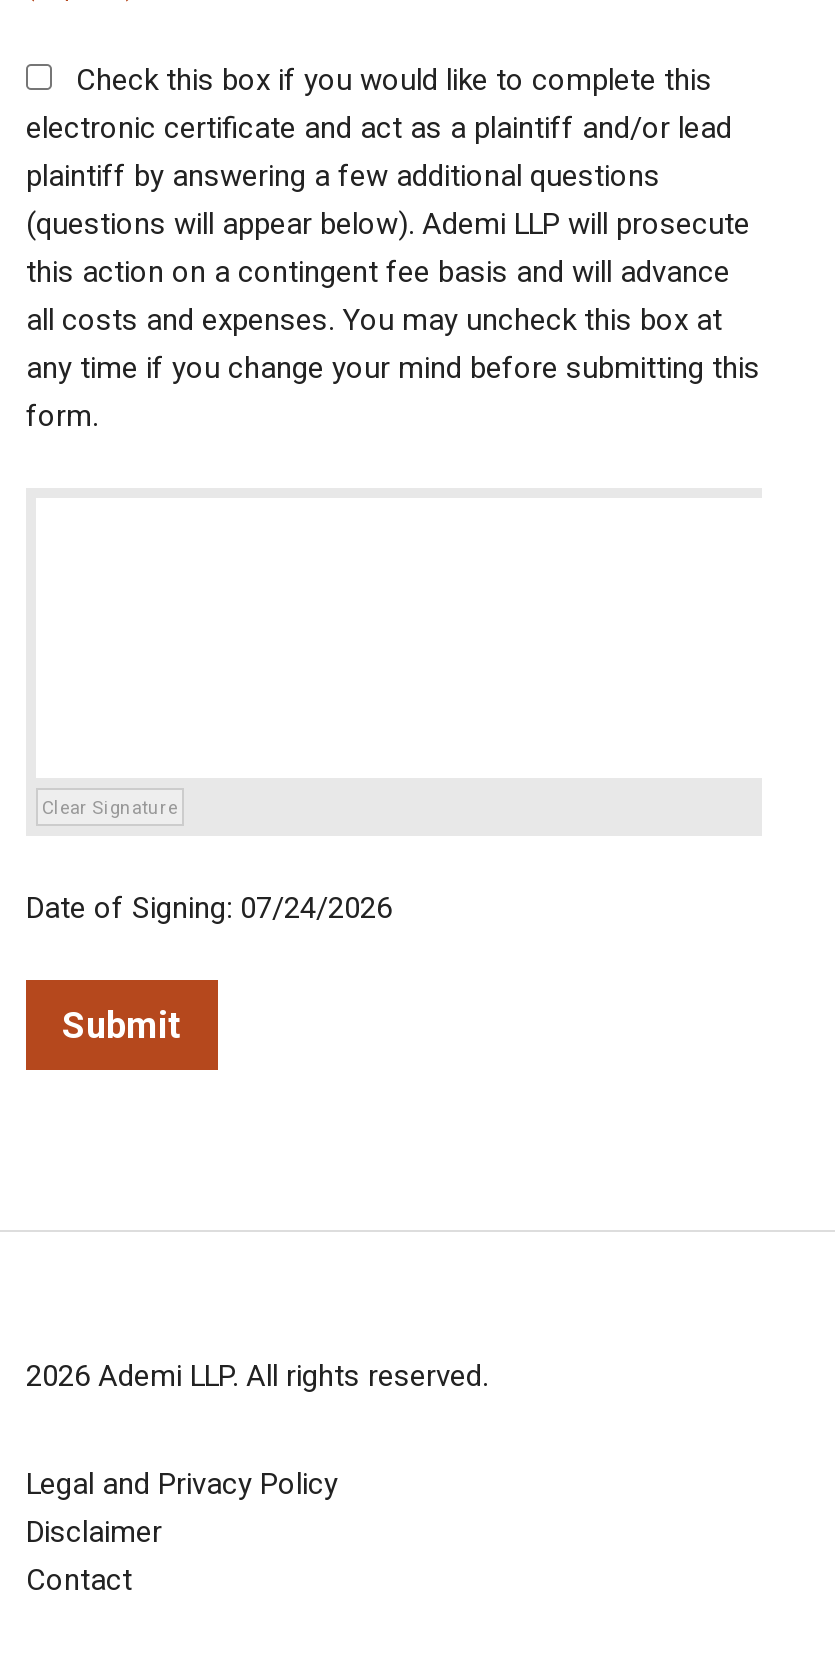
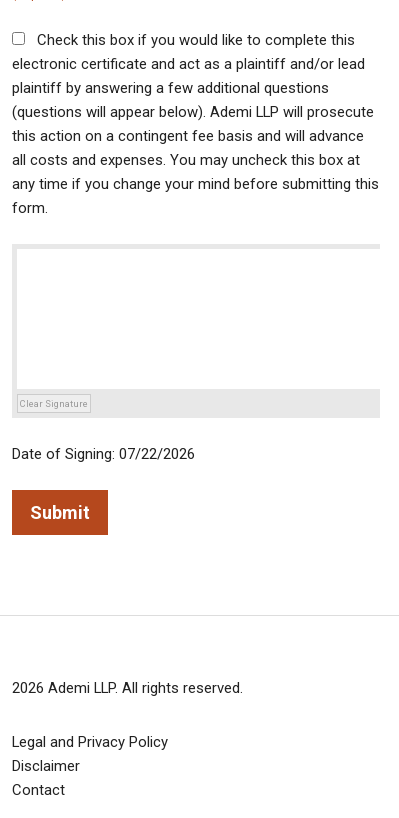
- Date of Signing: 07/24/2026
+ Date of Signing: 07/22/2026
